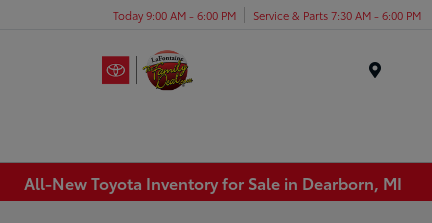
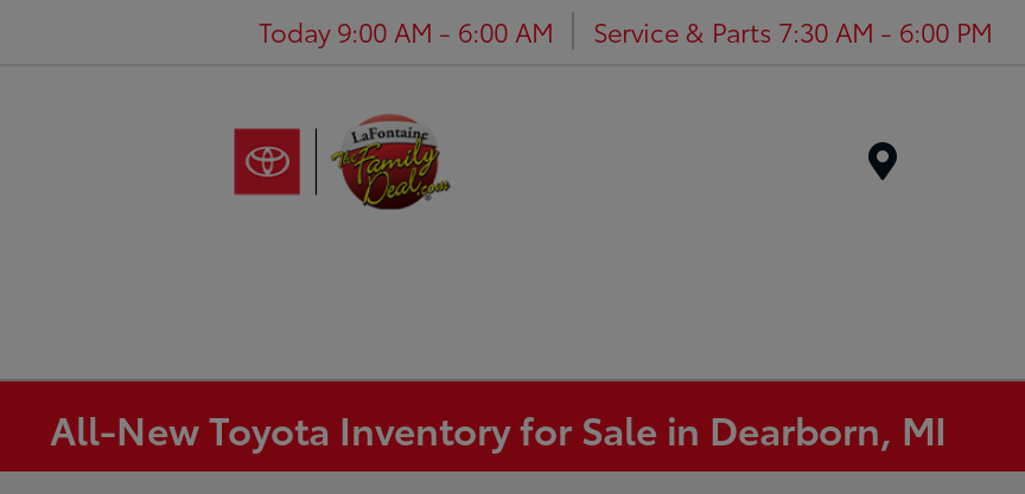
- Today 9:00 AM - 6:00 PM Service & Parts 7:30 AM - 6:00 PM
+ Today 9:00 AM - 6:00 AM Service & Parts 7:30 AM - 6:00 PM
